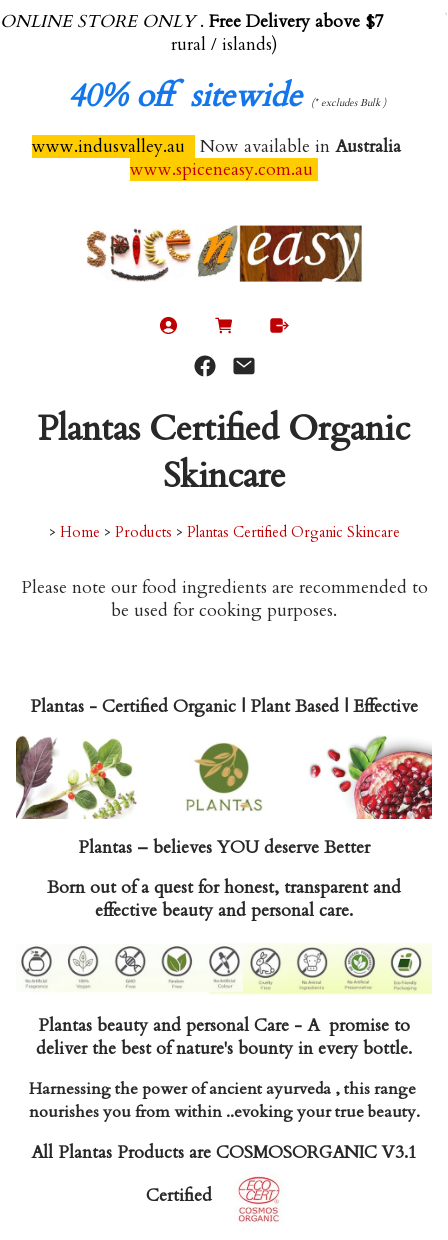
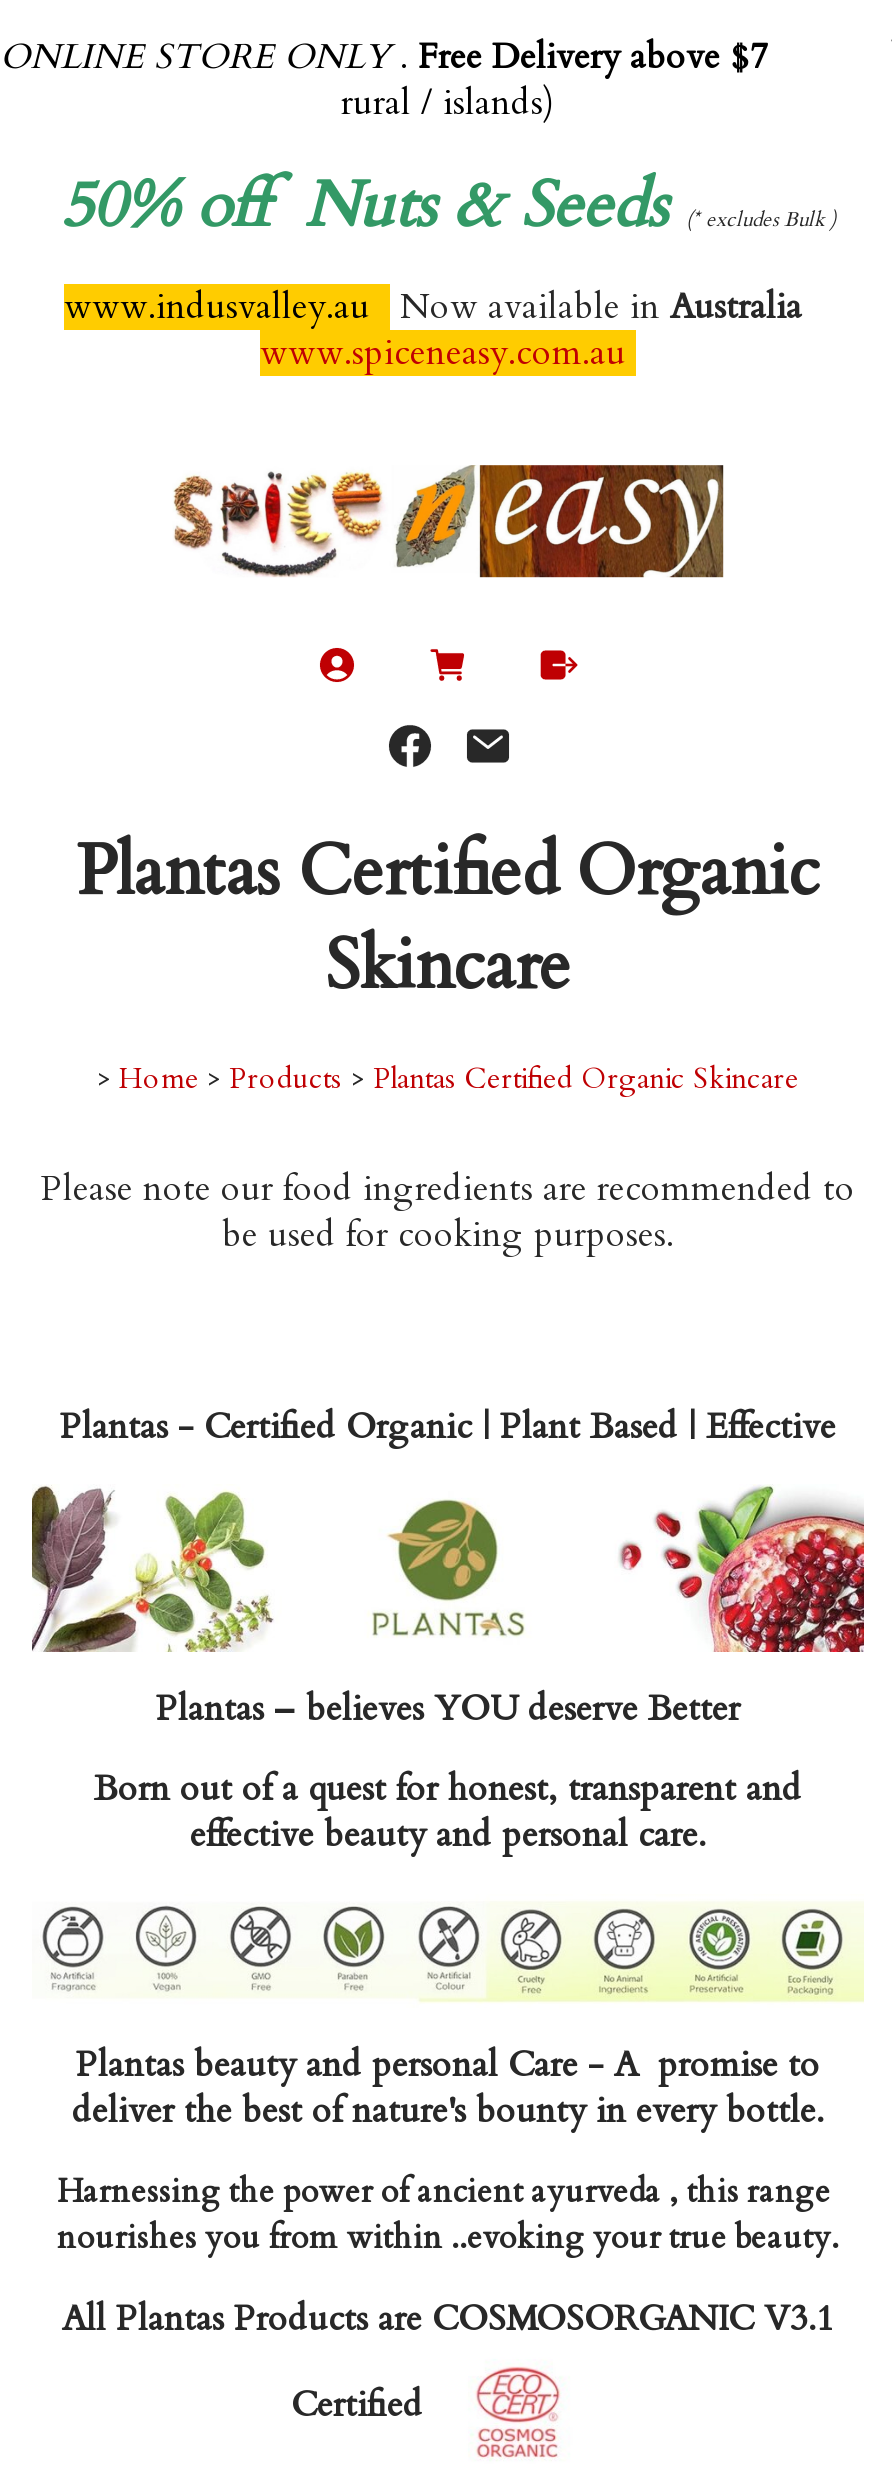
- 40% off sitewide
+ 50% off Nuts & Seeds
